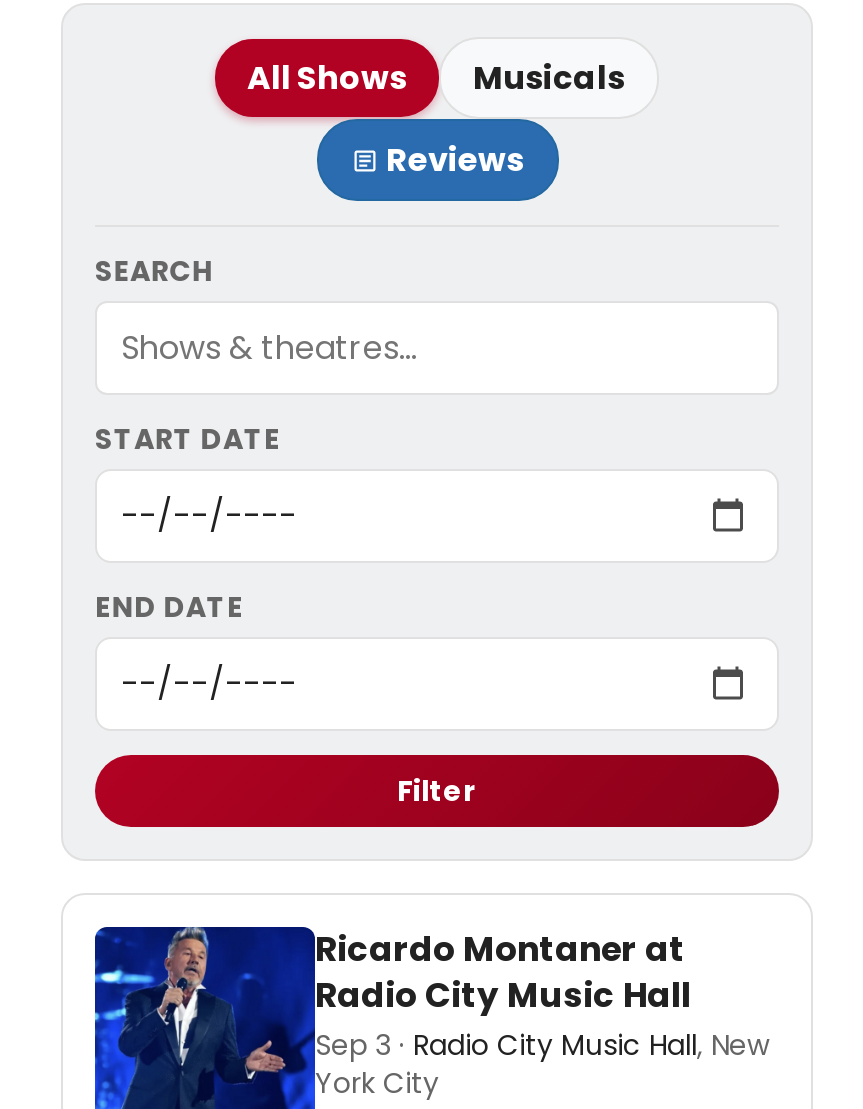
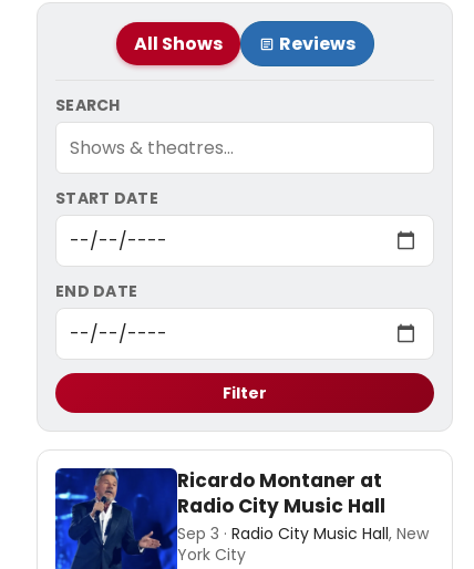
- Musicals
